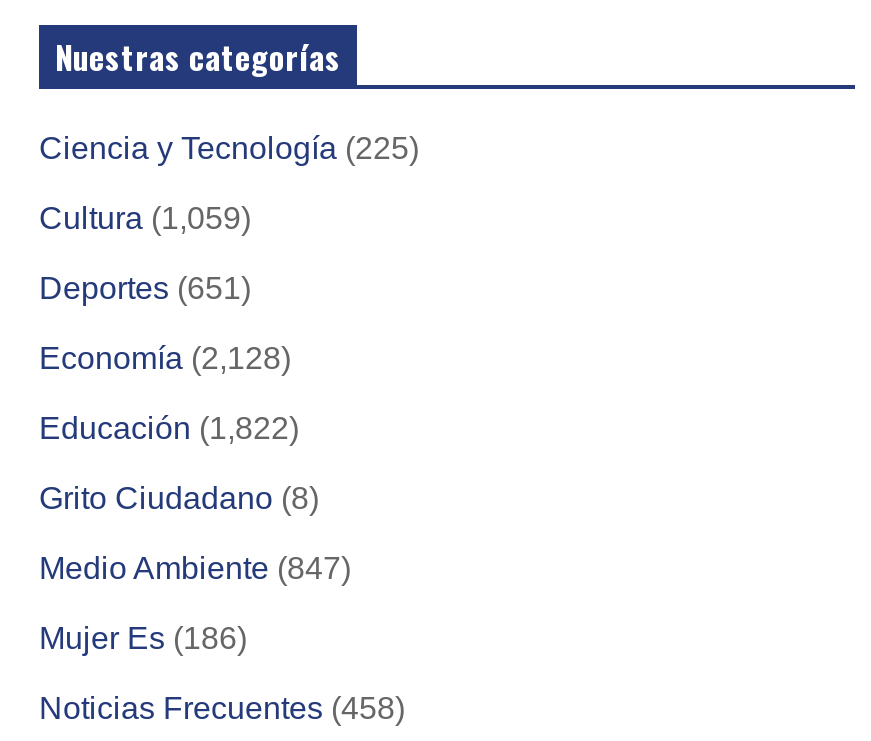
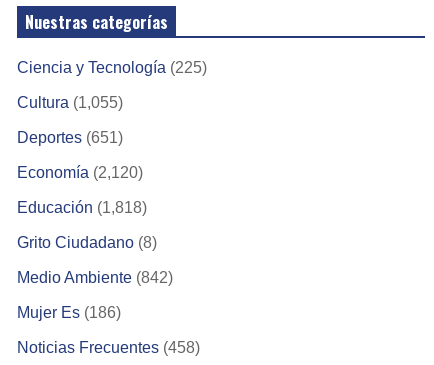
- Cultura (1,059)
+ Cultura (1,055)

- Economía (2,128)
+ Economía (2,120)

- Educación (1,822)
+ Educación (1,818)

- Medio Ambiente (847)
+ Medio Ambiente (842)
